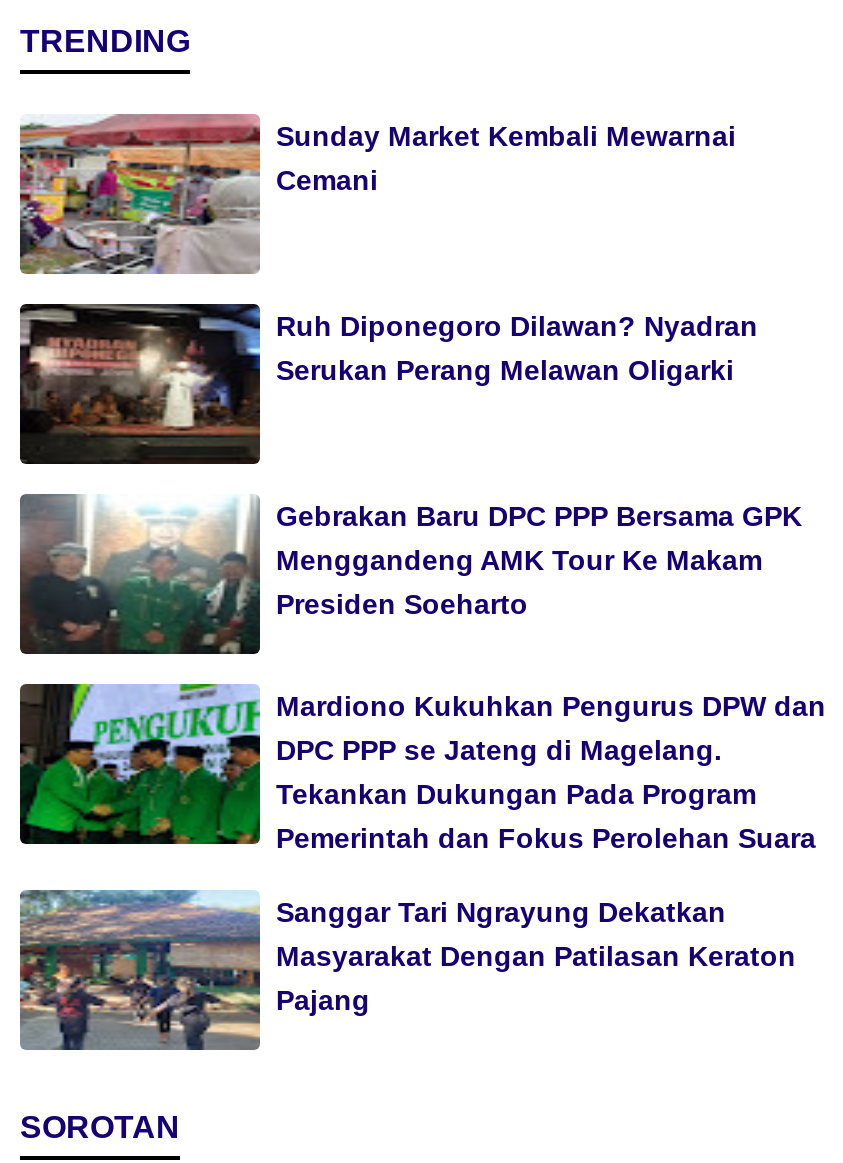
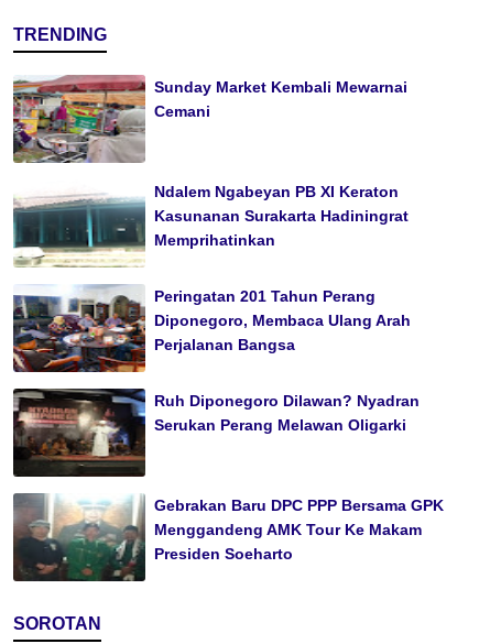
+ [image]
+ Ndalem Ngabeyan PB XI Keraton
+ Kasunanan Surakarta Hadiningrat
+ Memprihatinkan
+ Peringatan 201 Tahun Perang
+ Diponegoro, Membaca Ulang Arah
+ Perjalanan Bangsa

+ [image]

moved down: [image] | Ruh Diponegoro Dilawan? Nyadran | Serukan Perang Melawan Oligarki | Gebrakan Baru DPC PPP Bersama GPK | Menggandeng AMK Tour Ke Makam | Presiden Soeharto

- [image]
- Mardiono Kukuhkan Pengurus DPW dan
- DPC PPP se Jateng di Magelang.
- Tekankan Dukungan Pada Program
- Pemerintah dan Fokus Perolehan Suara
- Sanggar Tari Ngrayung Dekatkan
- Masyarakat Dengan Patilasan Keraton
- Pajang

- [image]
